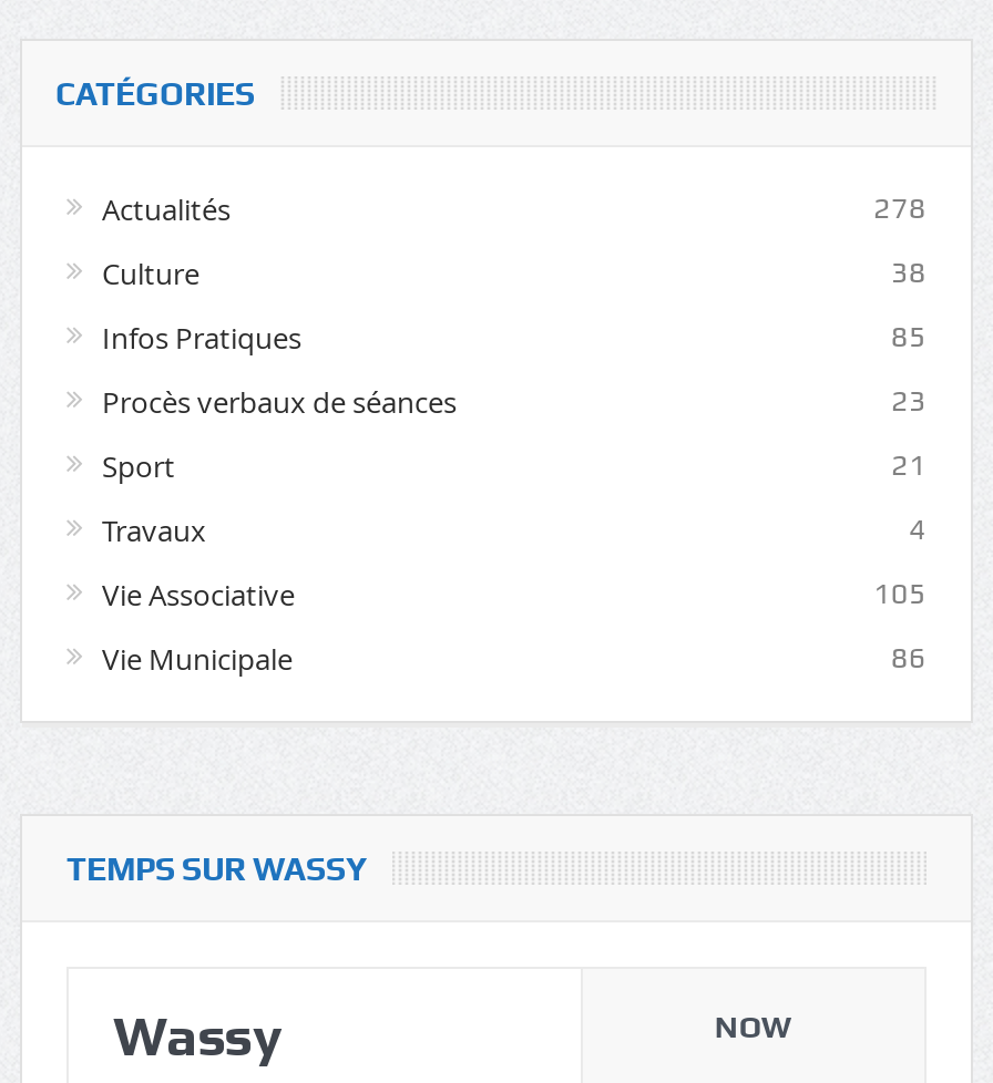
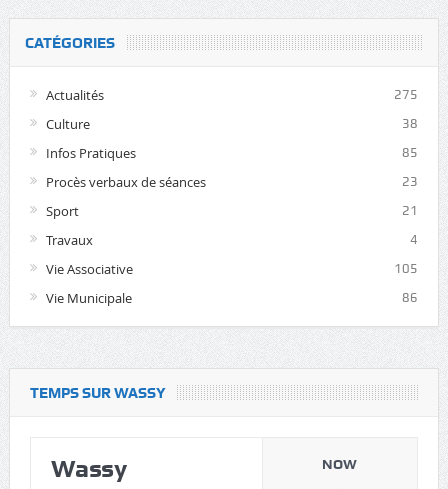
- 278
+ 275
